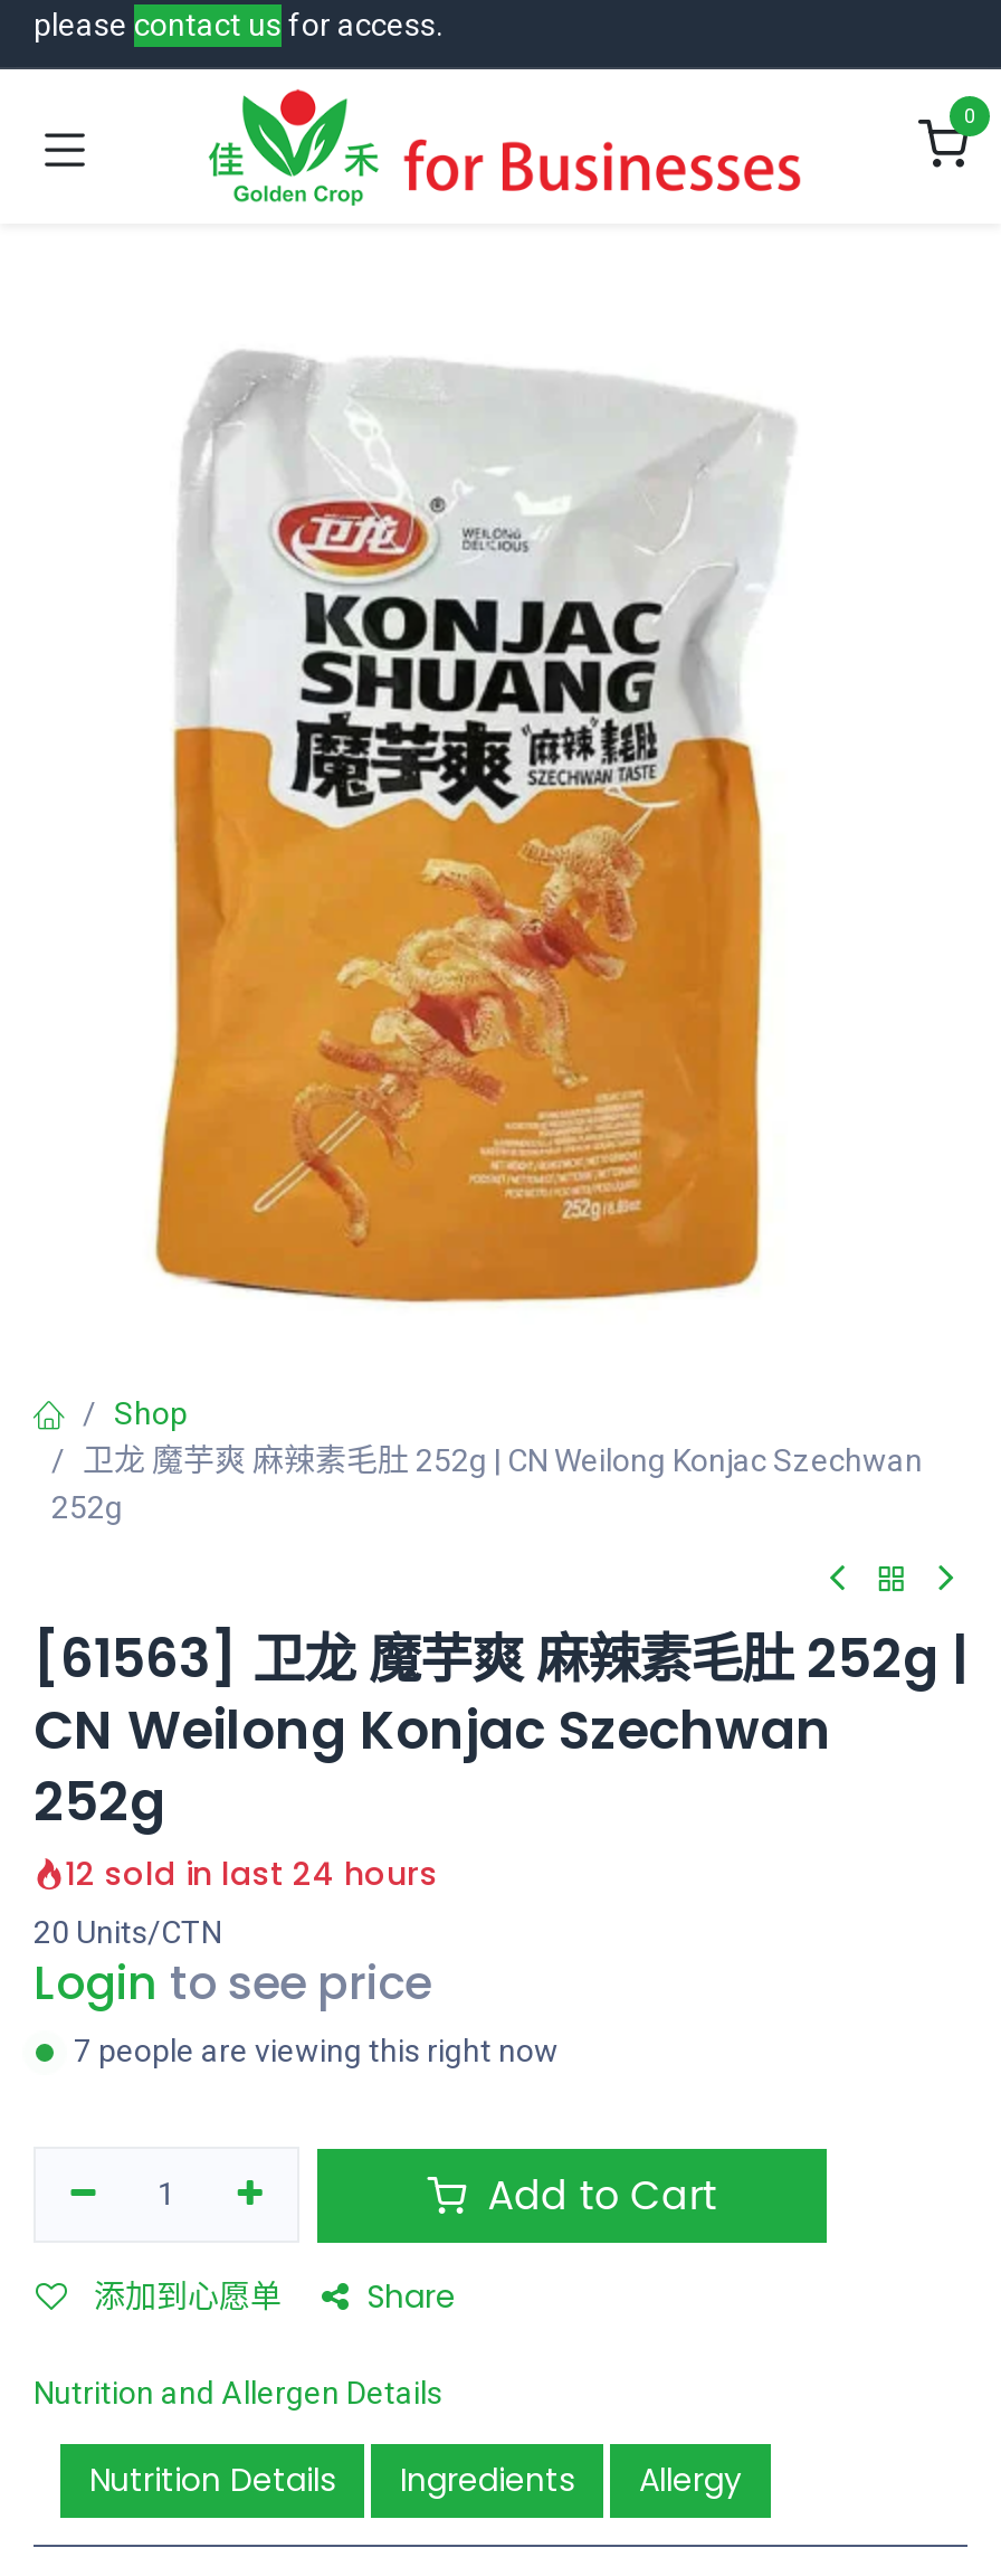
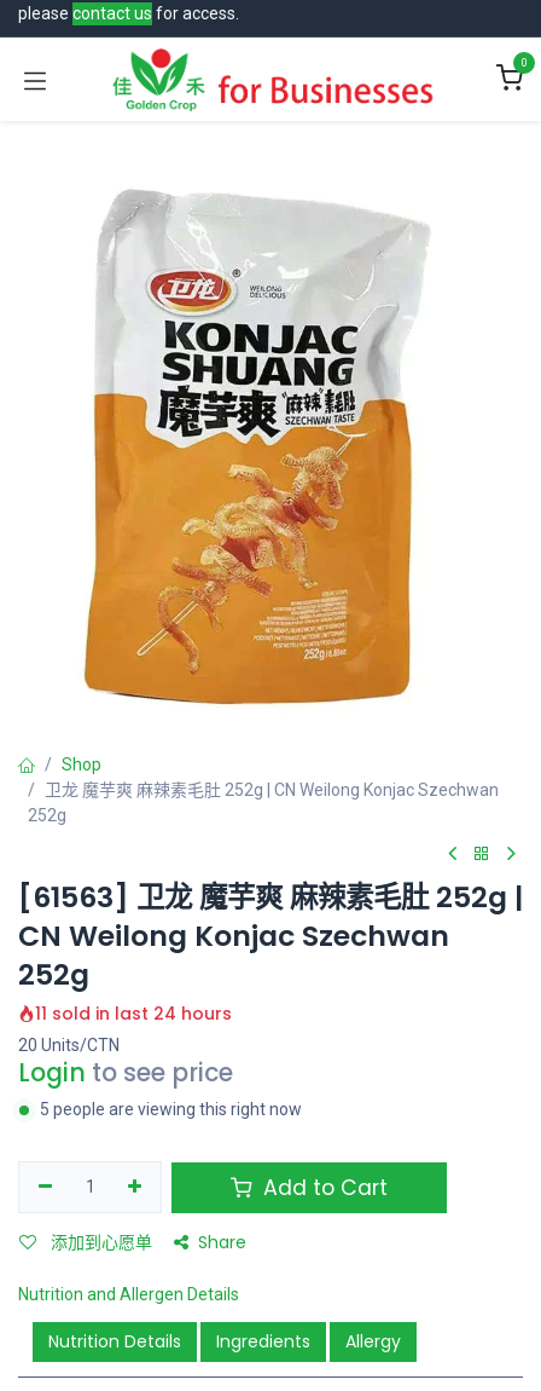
- 12 sold in last 24 hours
+ 11 sold in last 24 hours

- 7 people are viewing this right now
+ 5 people are viewing this right now
